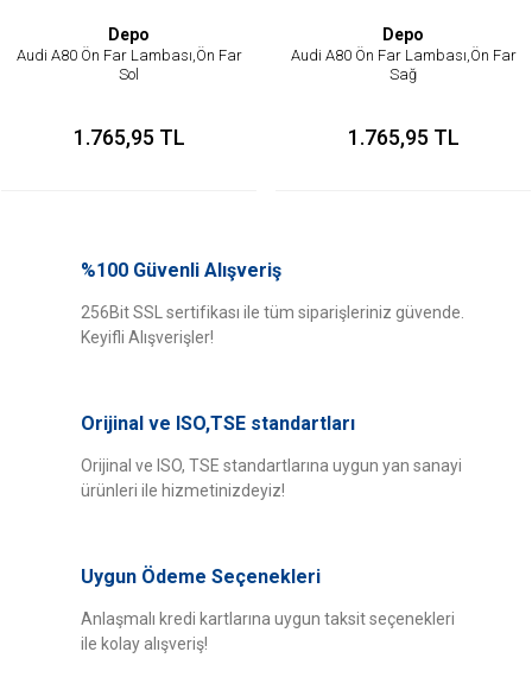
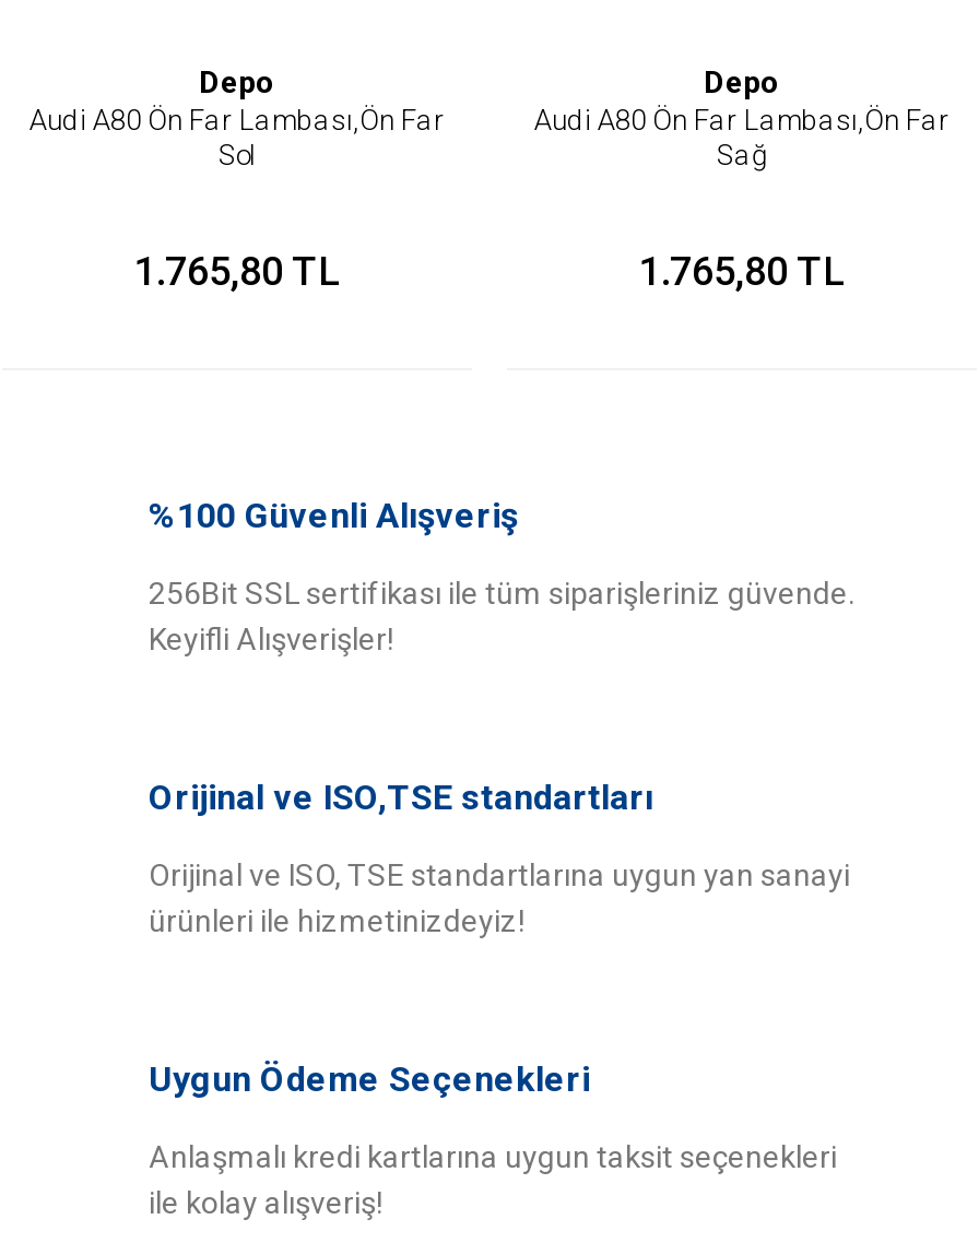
- 1.765,95 TL
+ 1.765,80 TL

- 1.765,95 TL
+ 1.765,80 TL
